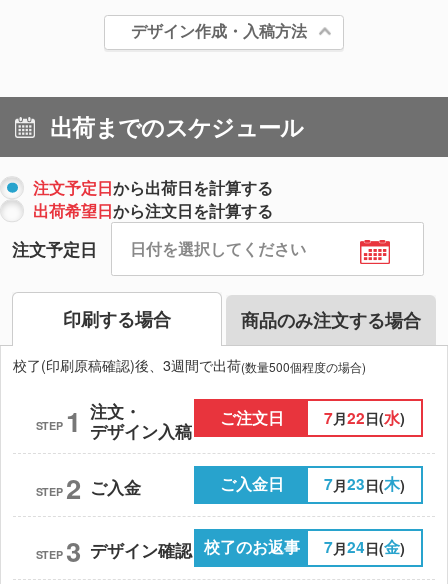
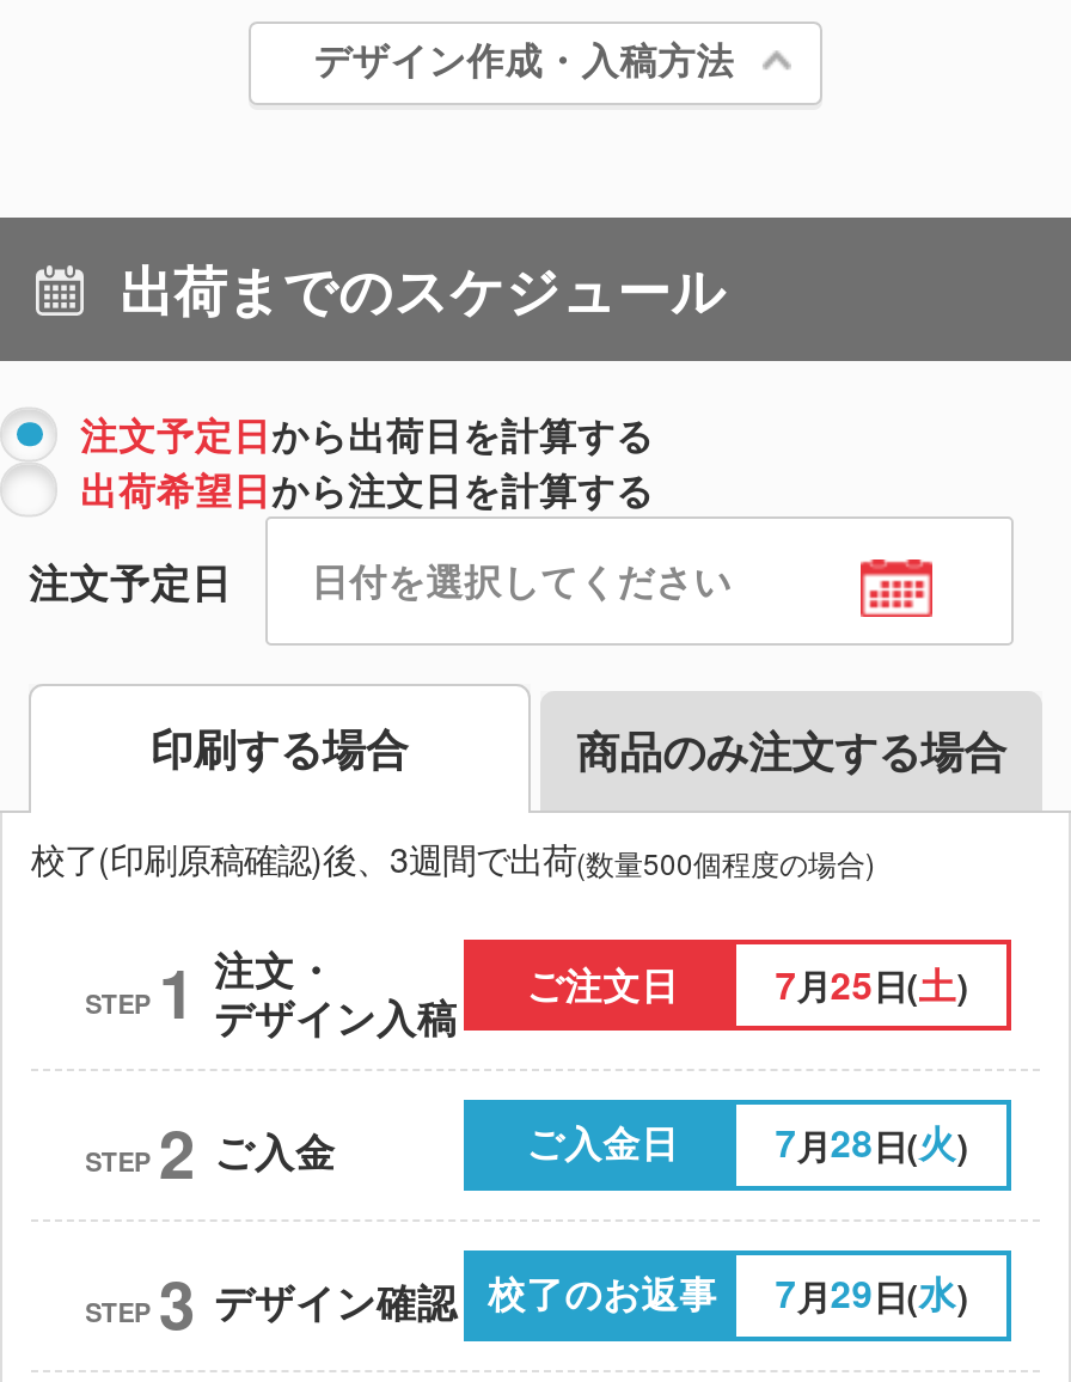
- ご注文日 7月22日(水)
+ ご注文日 7月25日(土)

- 7月23日(木)
+ 7月28日(火)

- 7月24日(金)
+ 7月29日(水)
